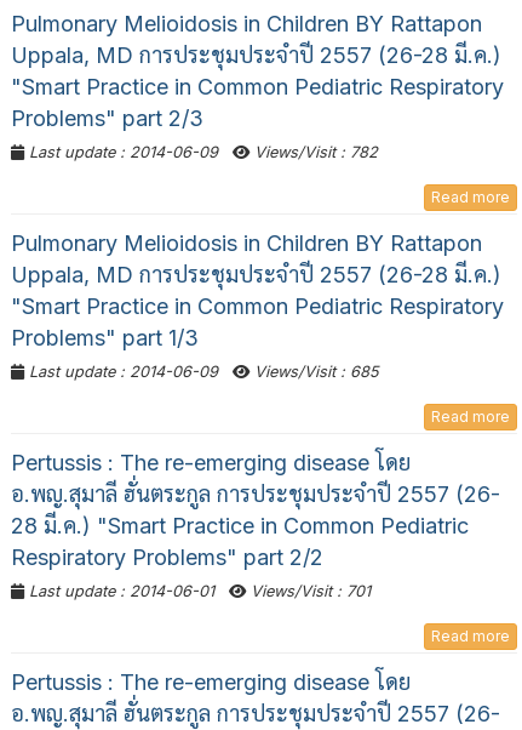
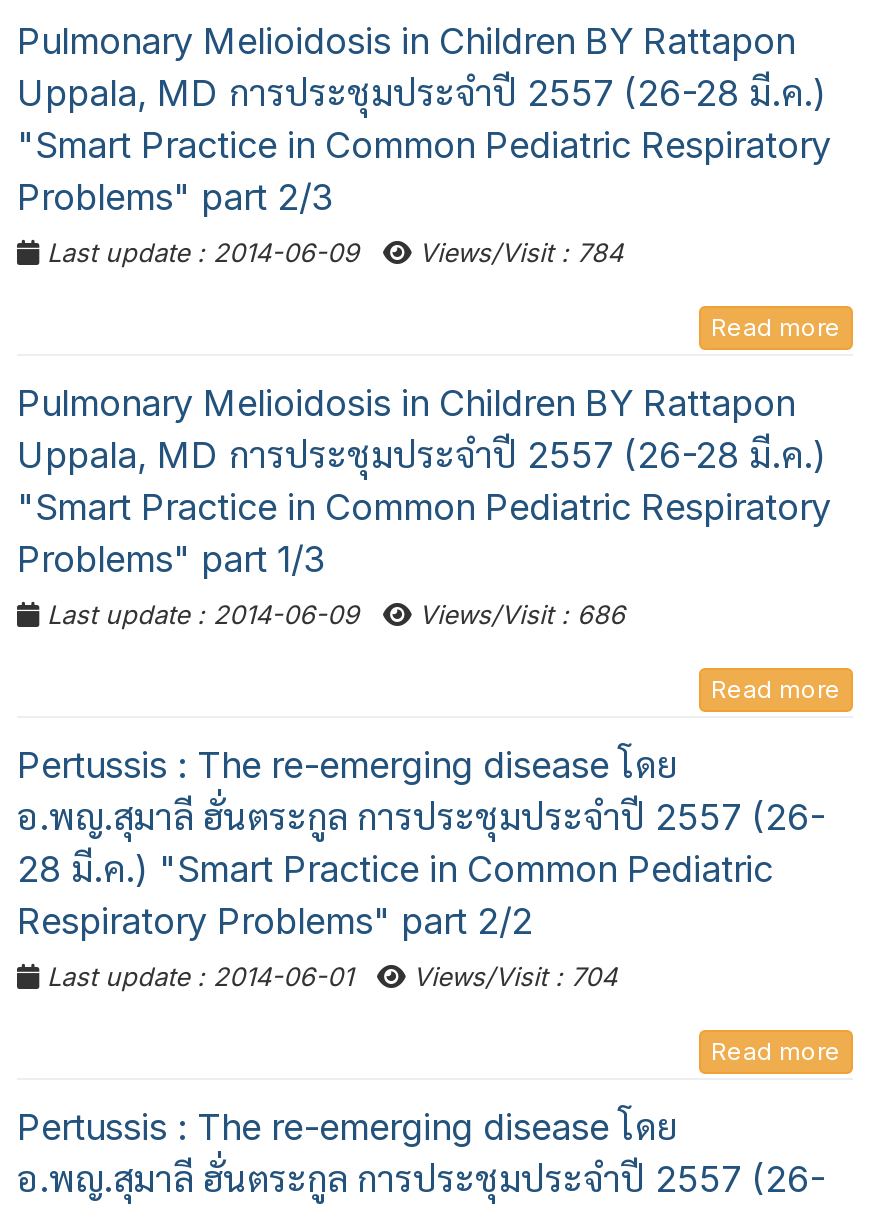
- Last update : 2014-06-09 Views/Visit : 782
+ Last update : 2014-06-09 Views/Visit : 784

- Last update : 2014-06-09 Views/Visit : 685
+ Last update : 2014-06-09 Views/Visit : 686

- Last update : 2014-06-01 Views/Visit : 701
+ Last update : 2014-06-01 Views/Visit : 704
